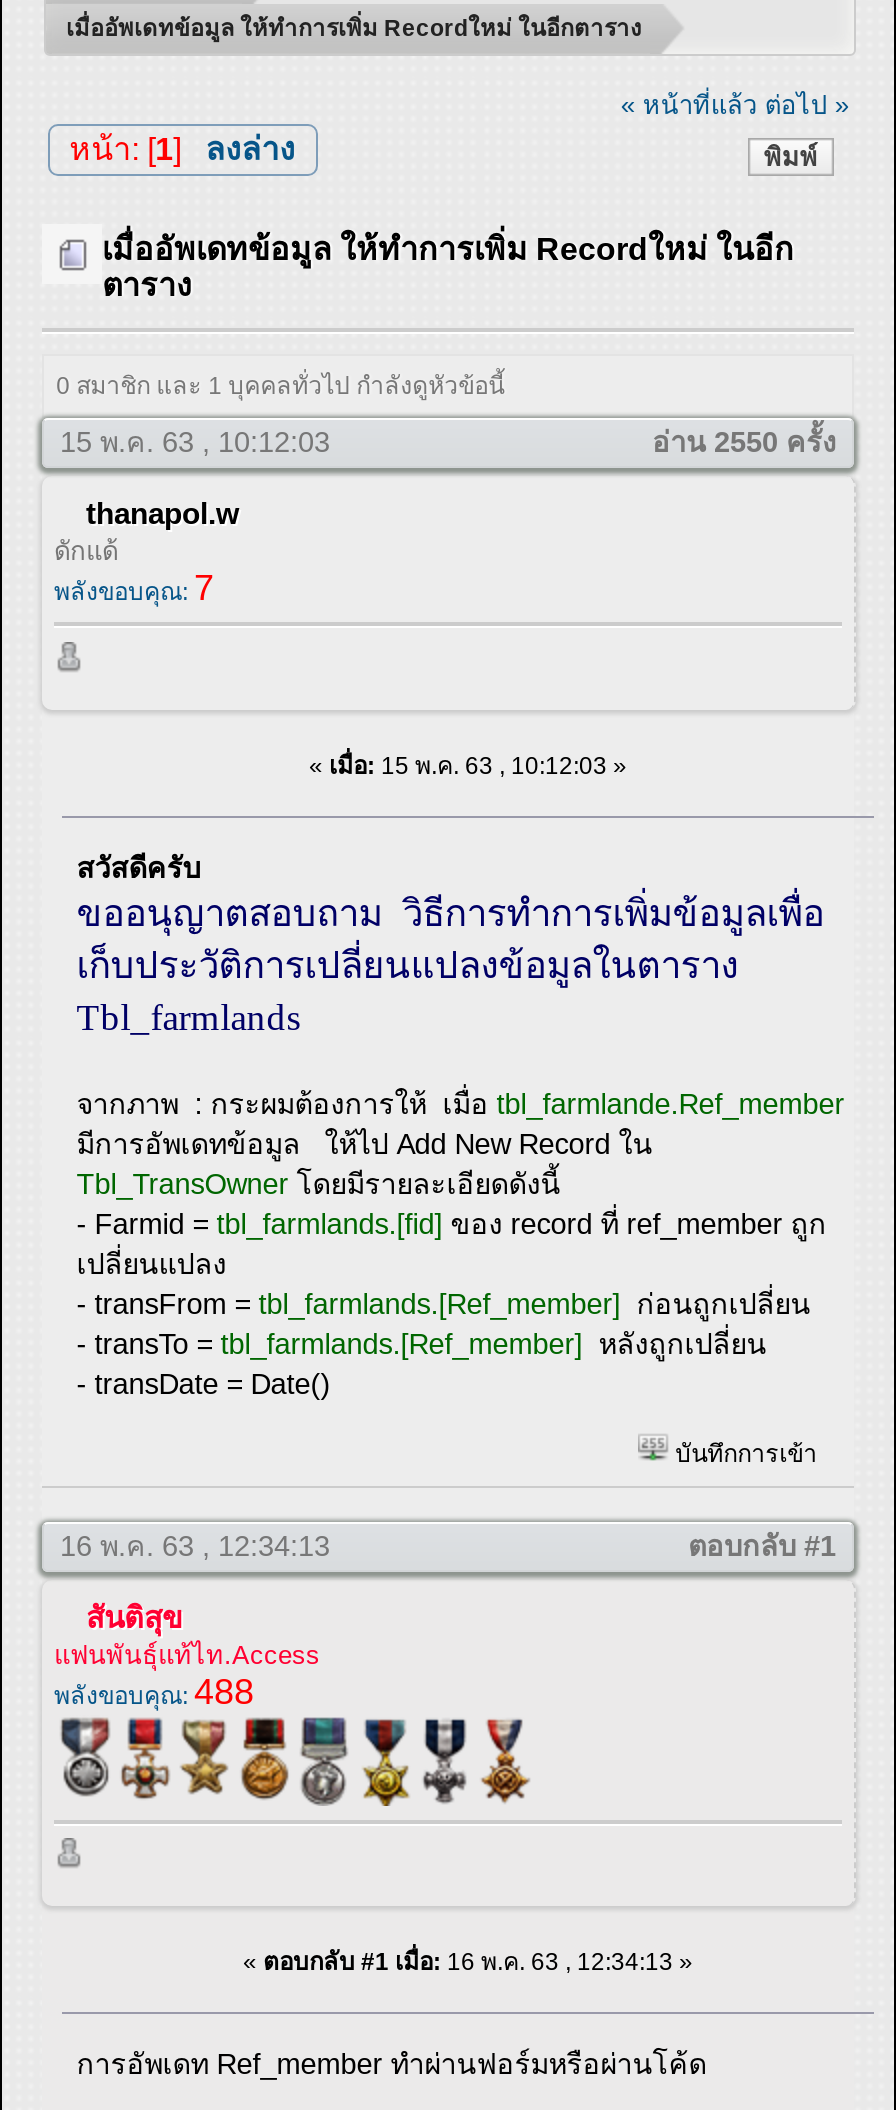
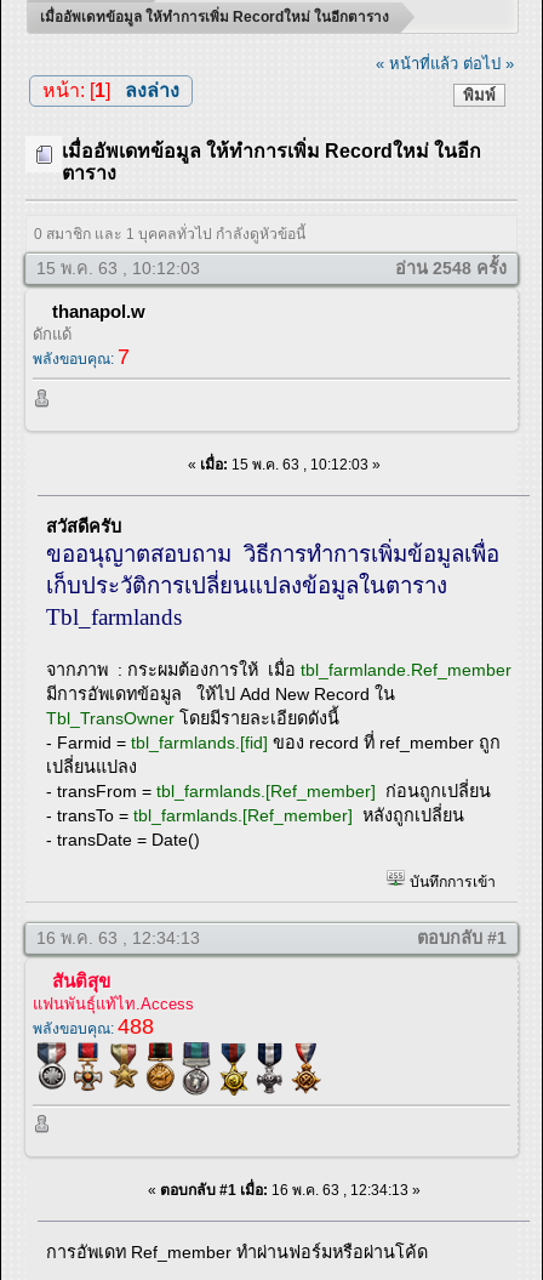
- อ่าน 2550 ครั้ง
+ อ่าน 2548 ครั้ง
